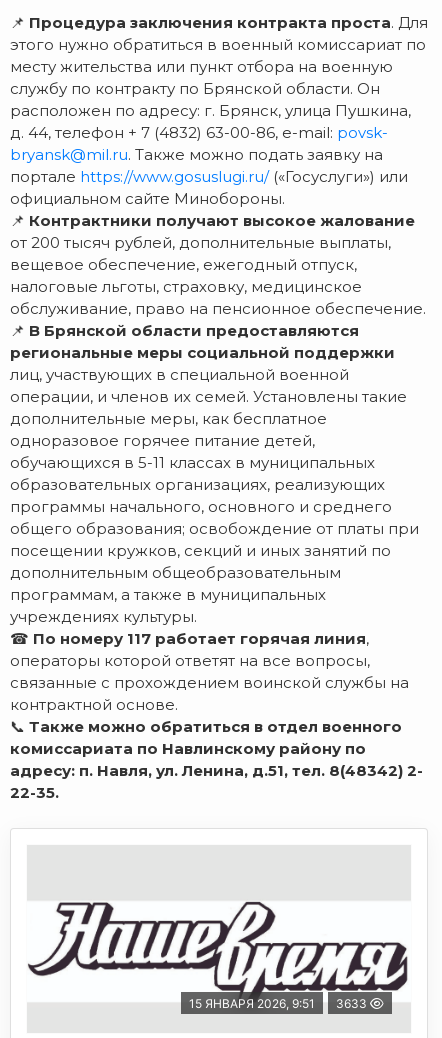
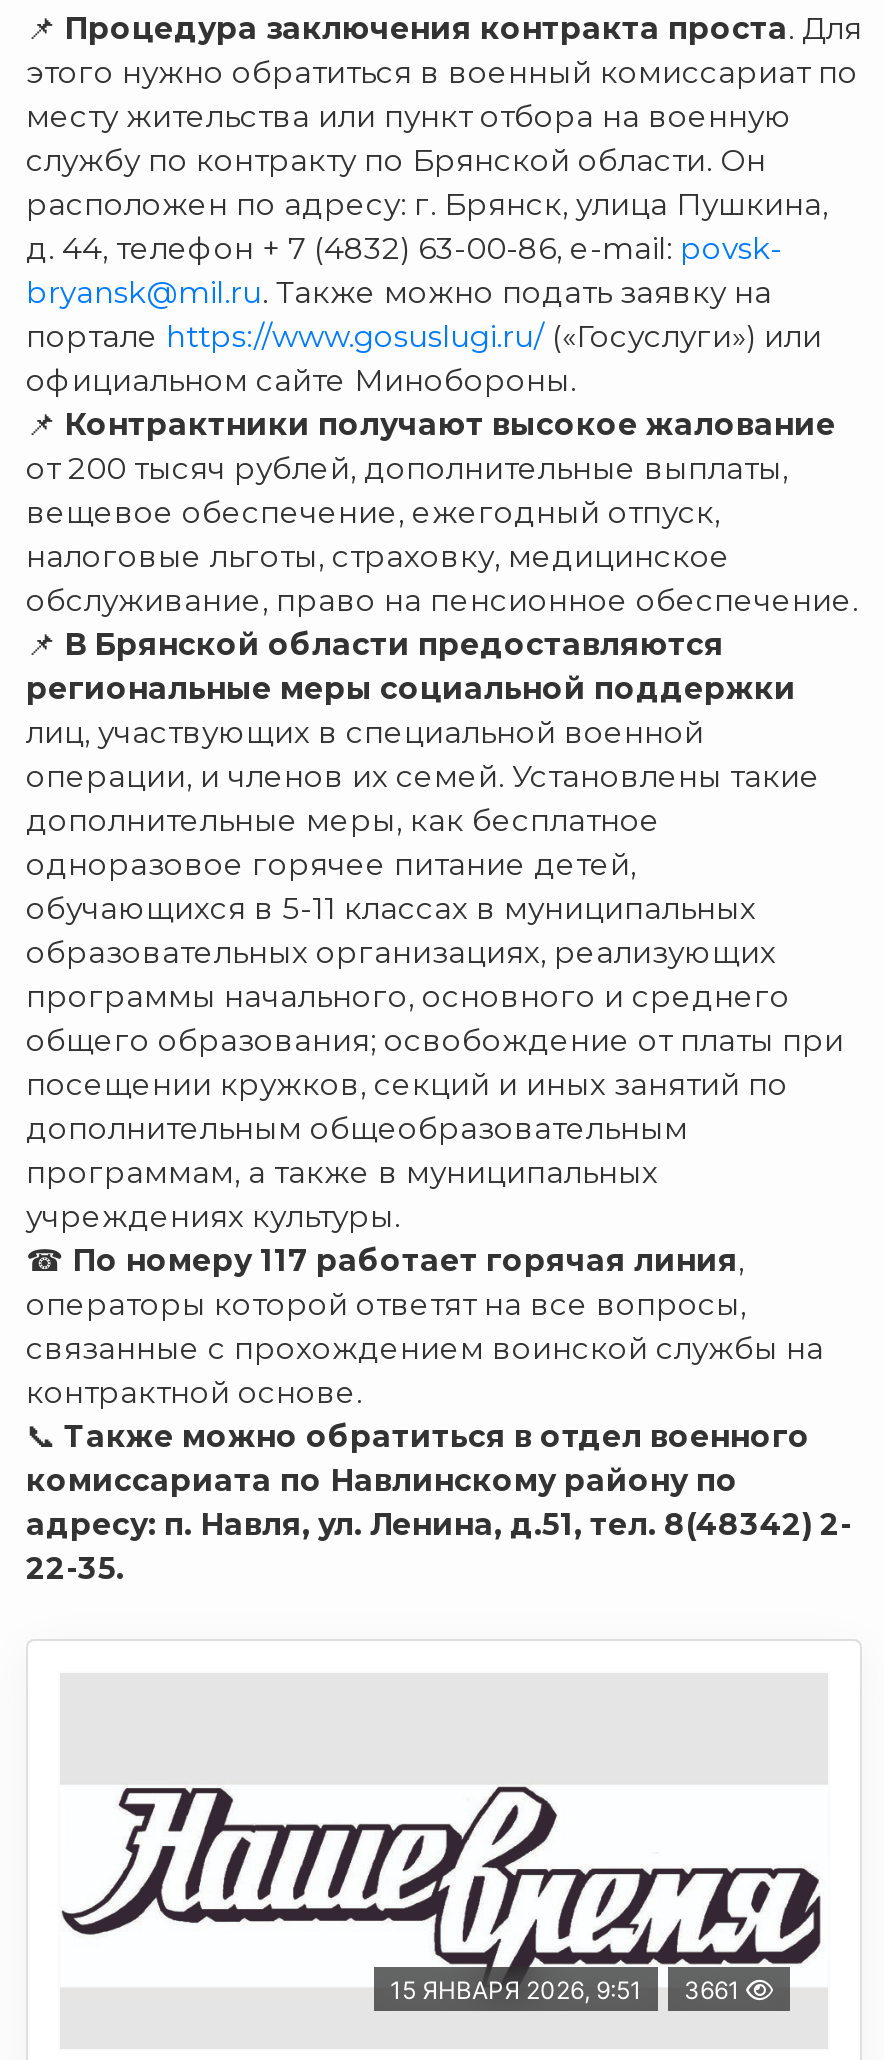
- 15 ЯНВАРЯ 2026, 9:51 3633
+ 15 ЯНВАРЯ 2026, 9:51 3661
